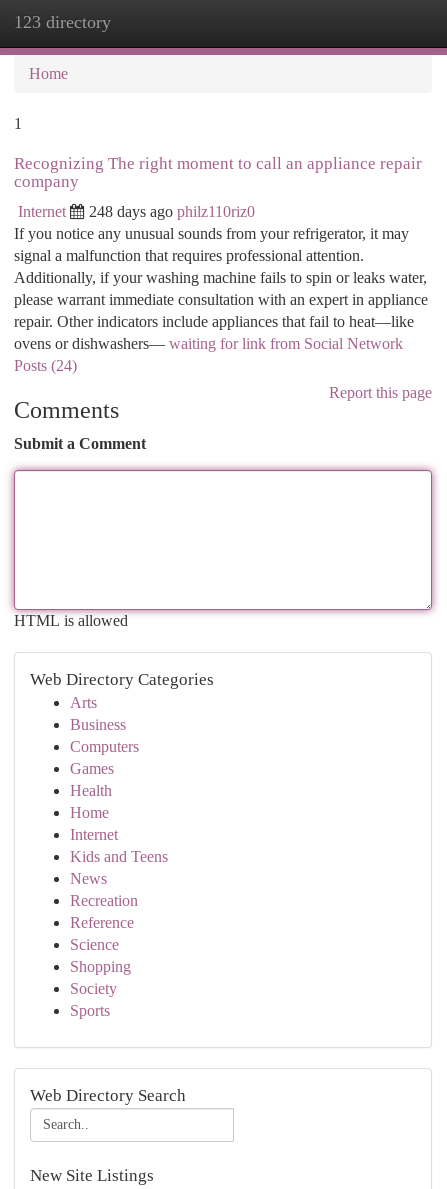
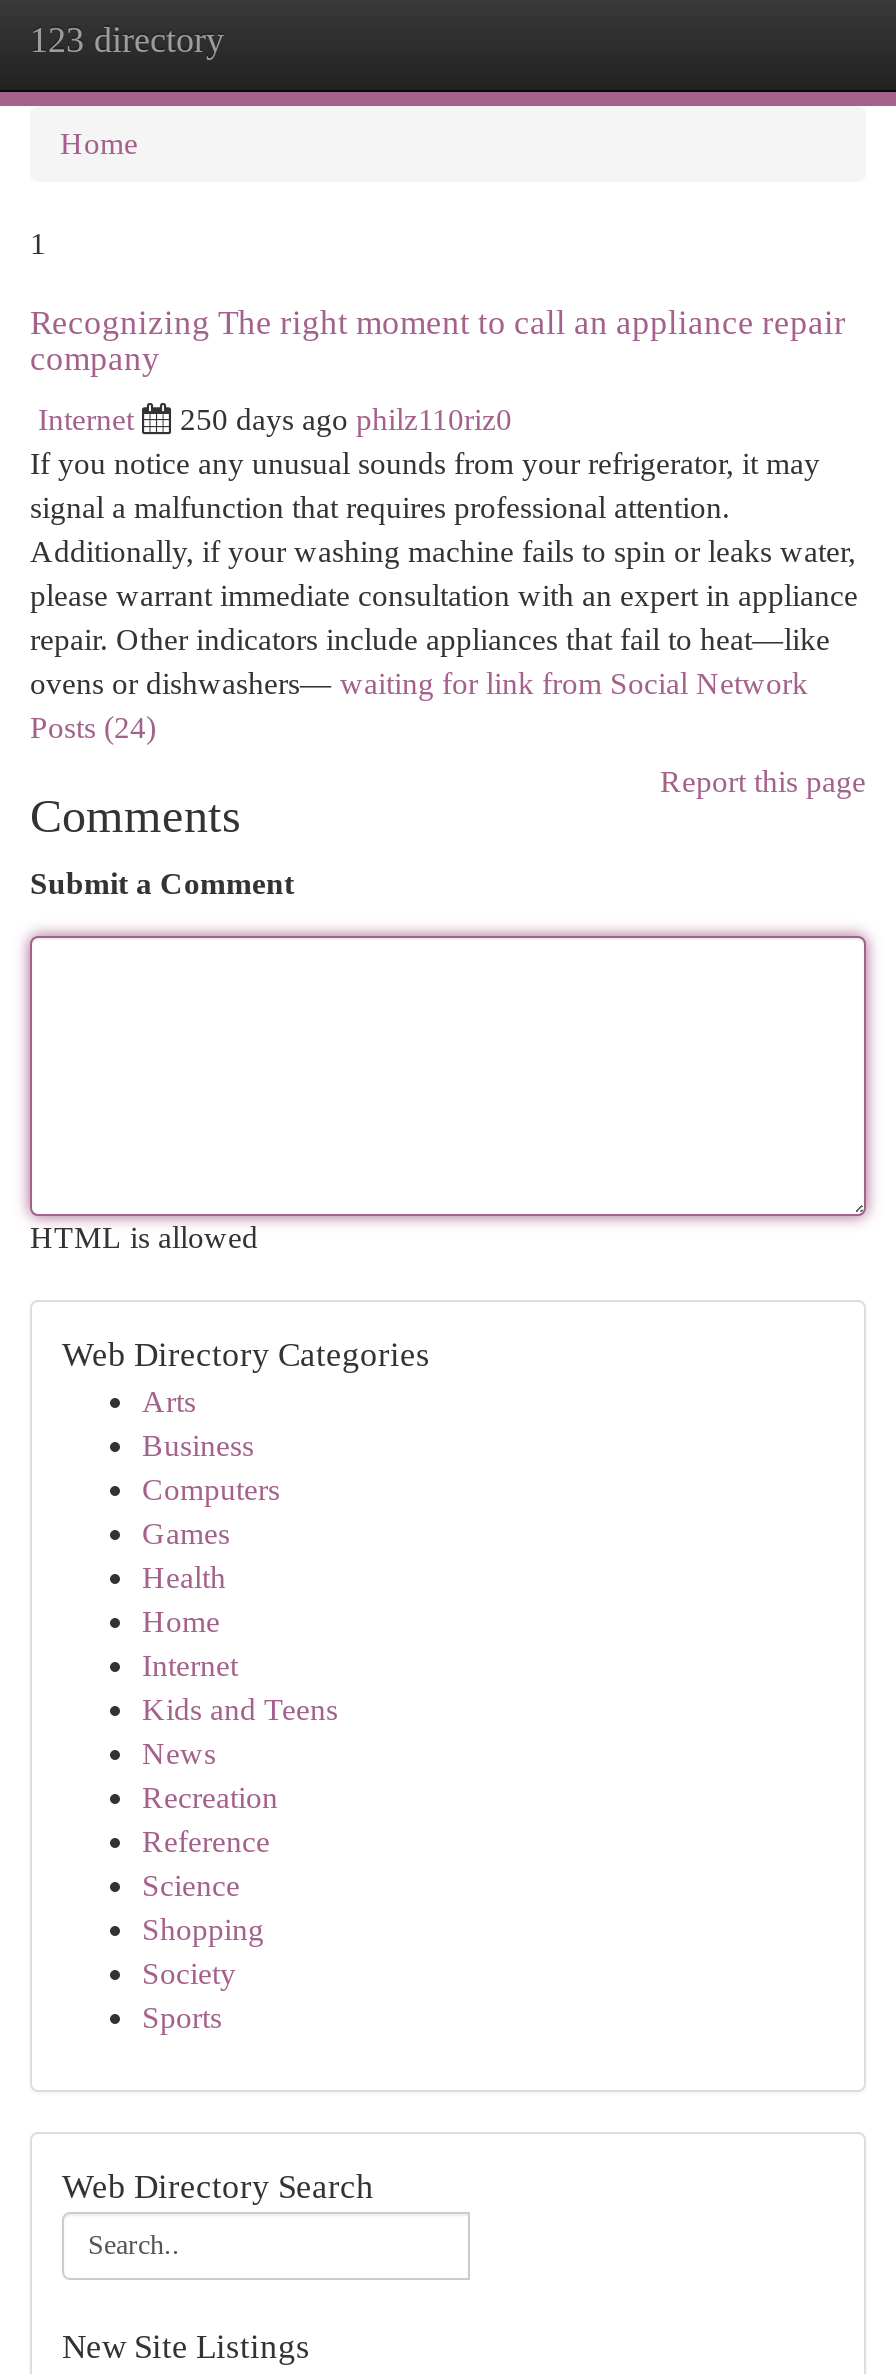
- 248 days ago philz110riz0
+ 250 days ago philz110riz0
